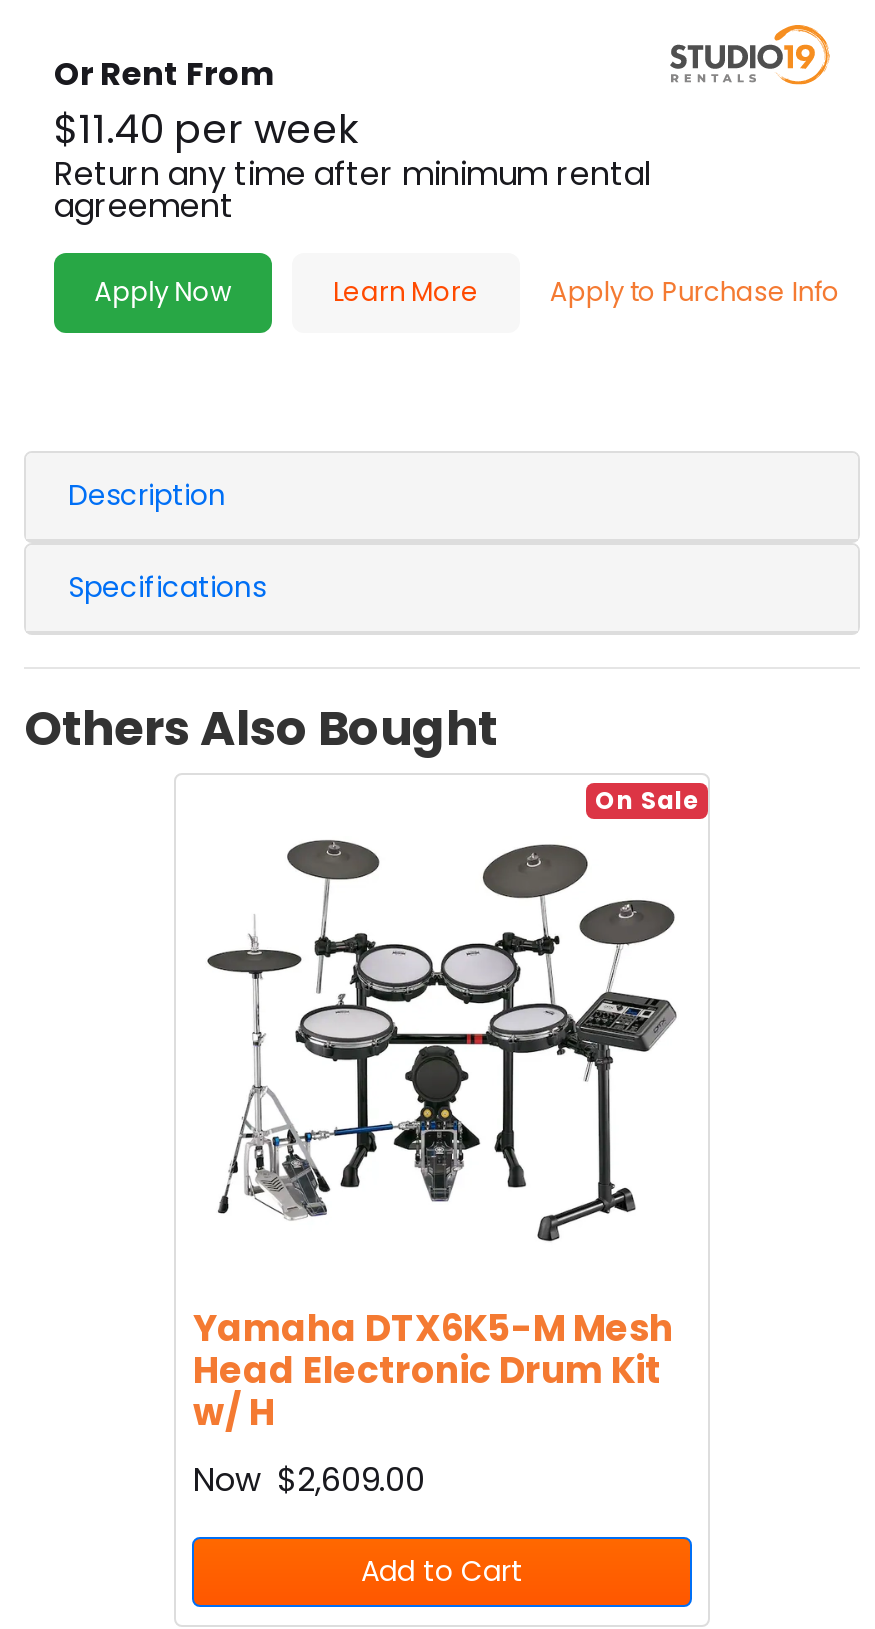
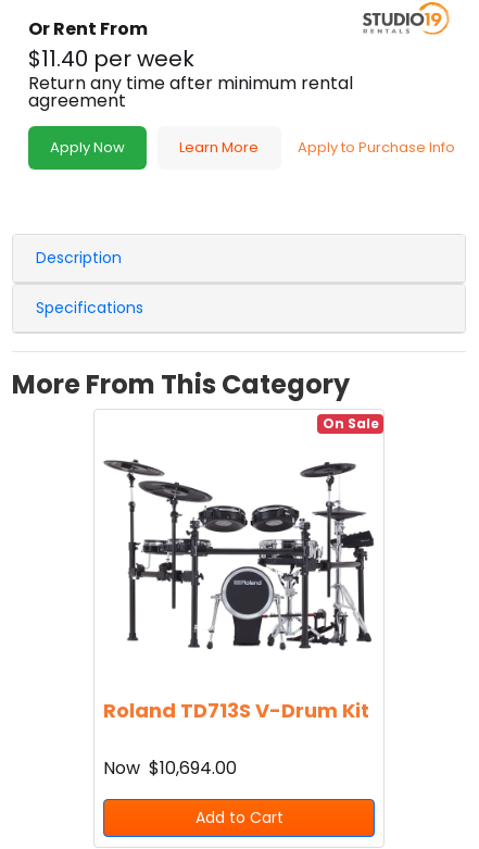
- Others Also Bought
+ More From This Category

- [image]
+ [image]

- Yamaha DTX6K5-M Mesh
- Head Electronic Drum Kit
- w/ H
- Now $2,609.00
+ Roland TD713S V-Drum Kit
+ Now $10,694.00
